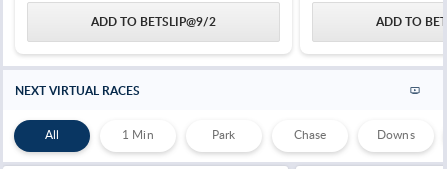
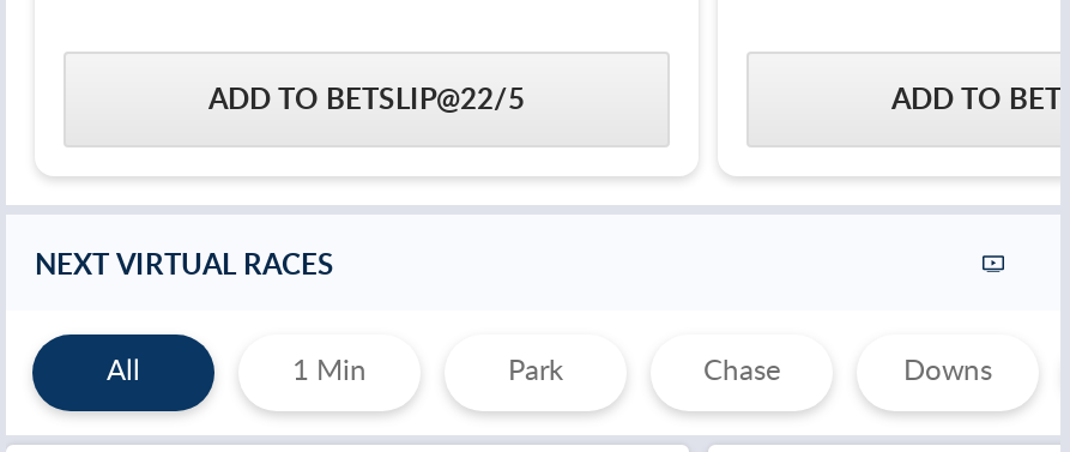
- ADD TO BETSLIP@9/2
+ ADD TO BETSLIP@22/5
